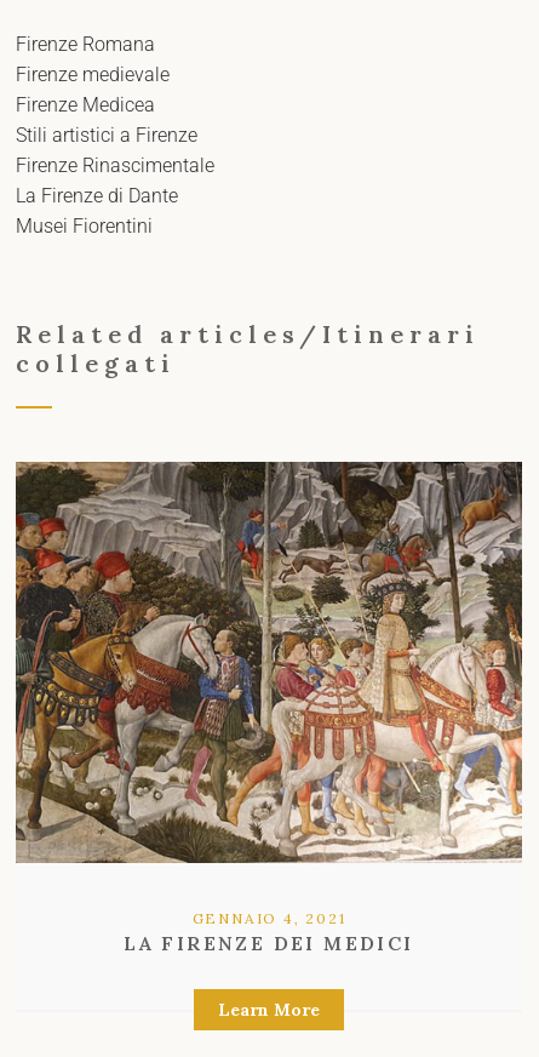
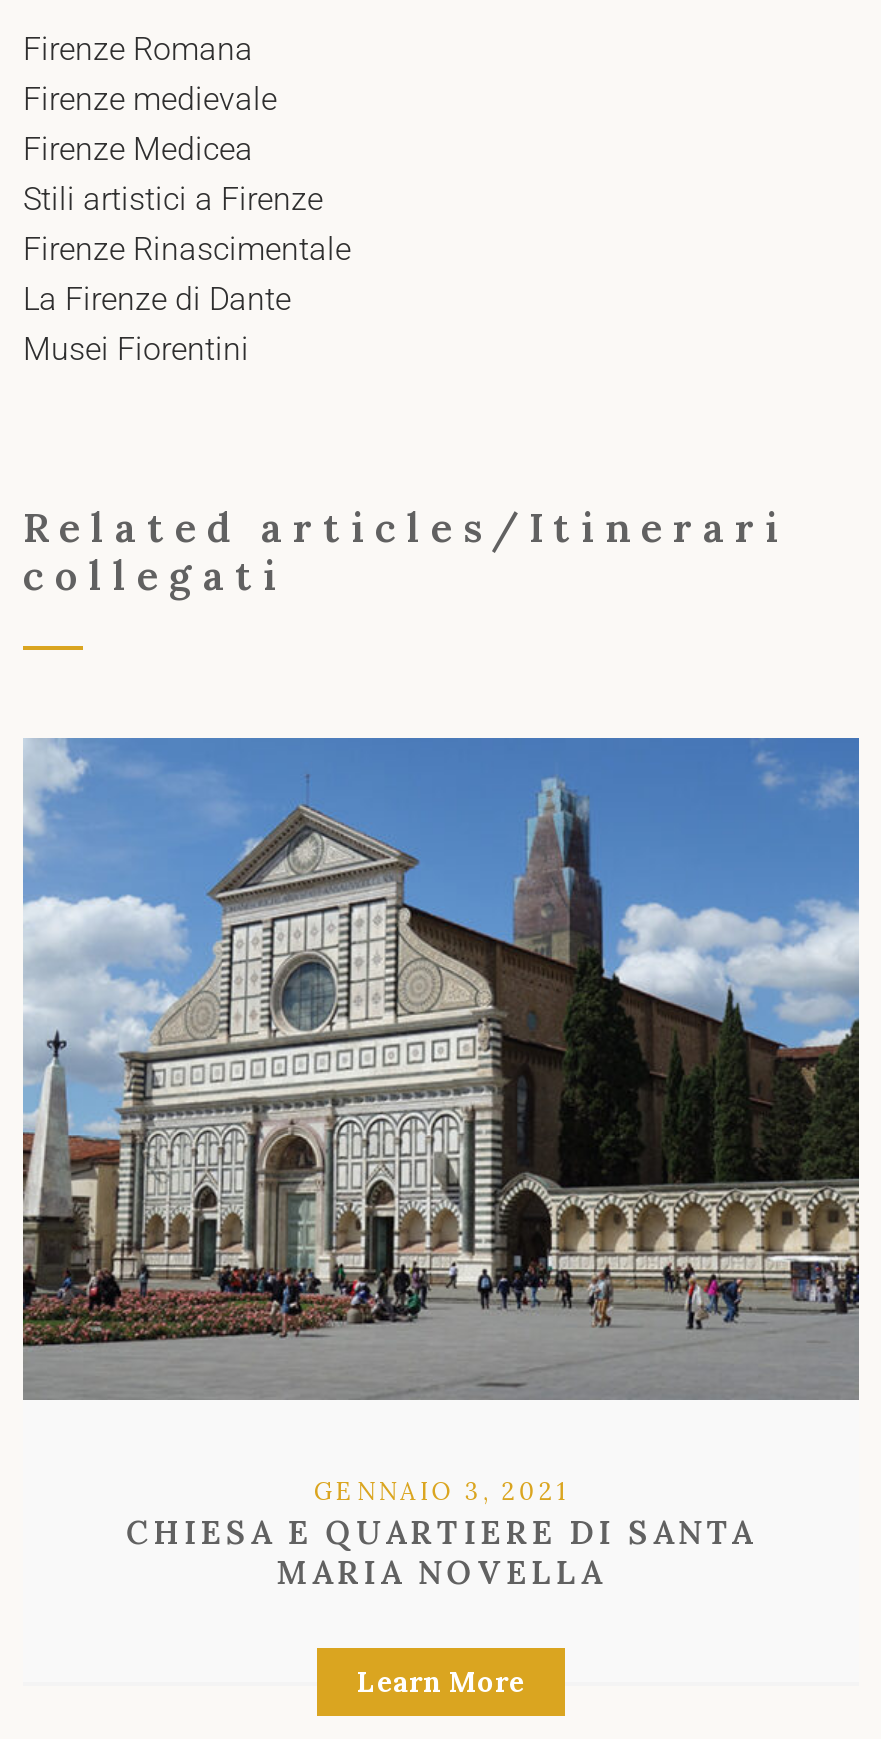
- [image]
- GENNAIO 4, 2021
- LA FIRENZE DEI MEDICI
+ [image]
+ GENNAIO 3, 2021
+ CHIESA E QUARTIERE DI SANTA
+ MARIA NOVELLA
